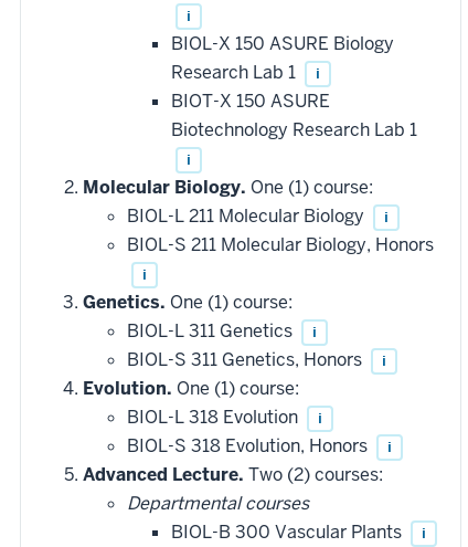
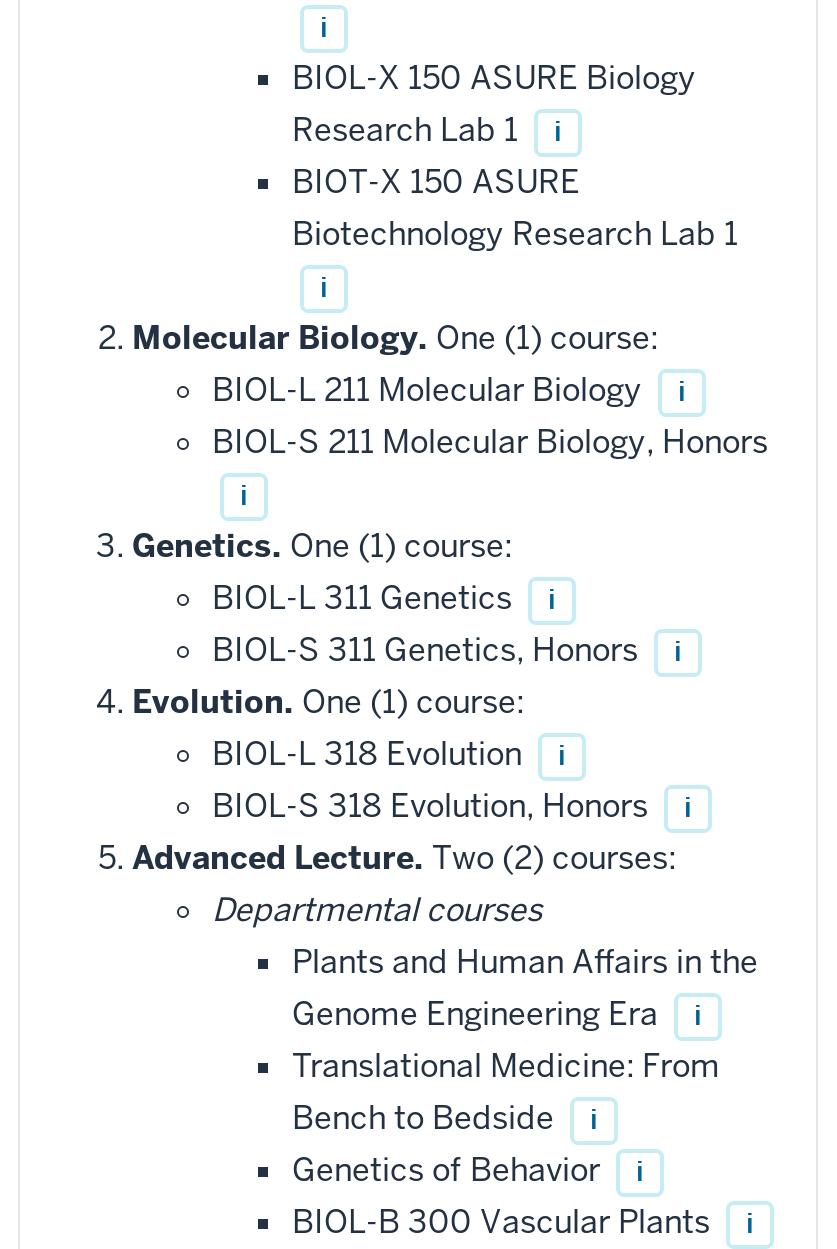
+ Plants and Human Affairs in the
+ Genome Engineering Era
+ i
+ Translational Medicine: From
+ Bench to Bedside
+ i
+ Genetics of Behavior
+ i
